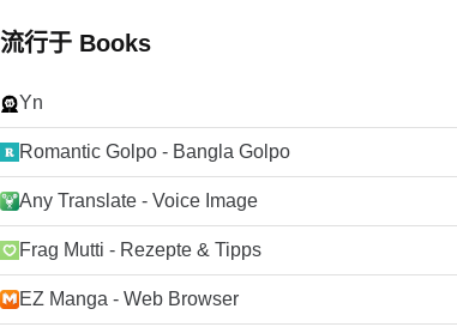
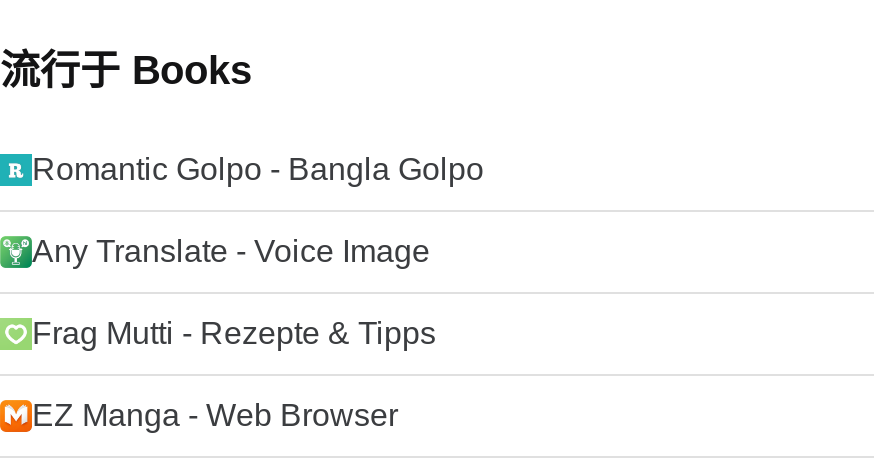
- Yn
